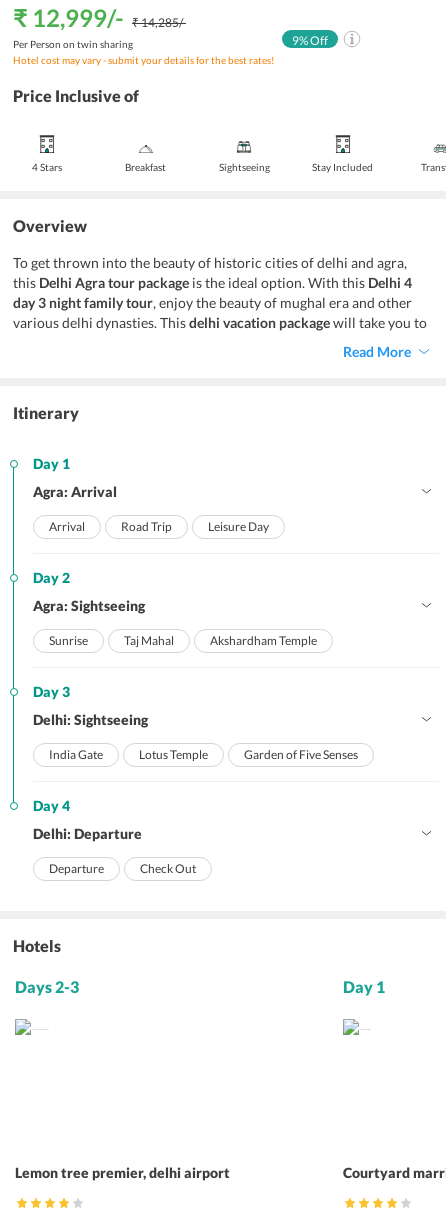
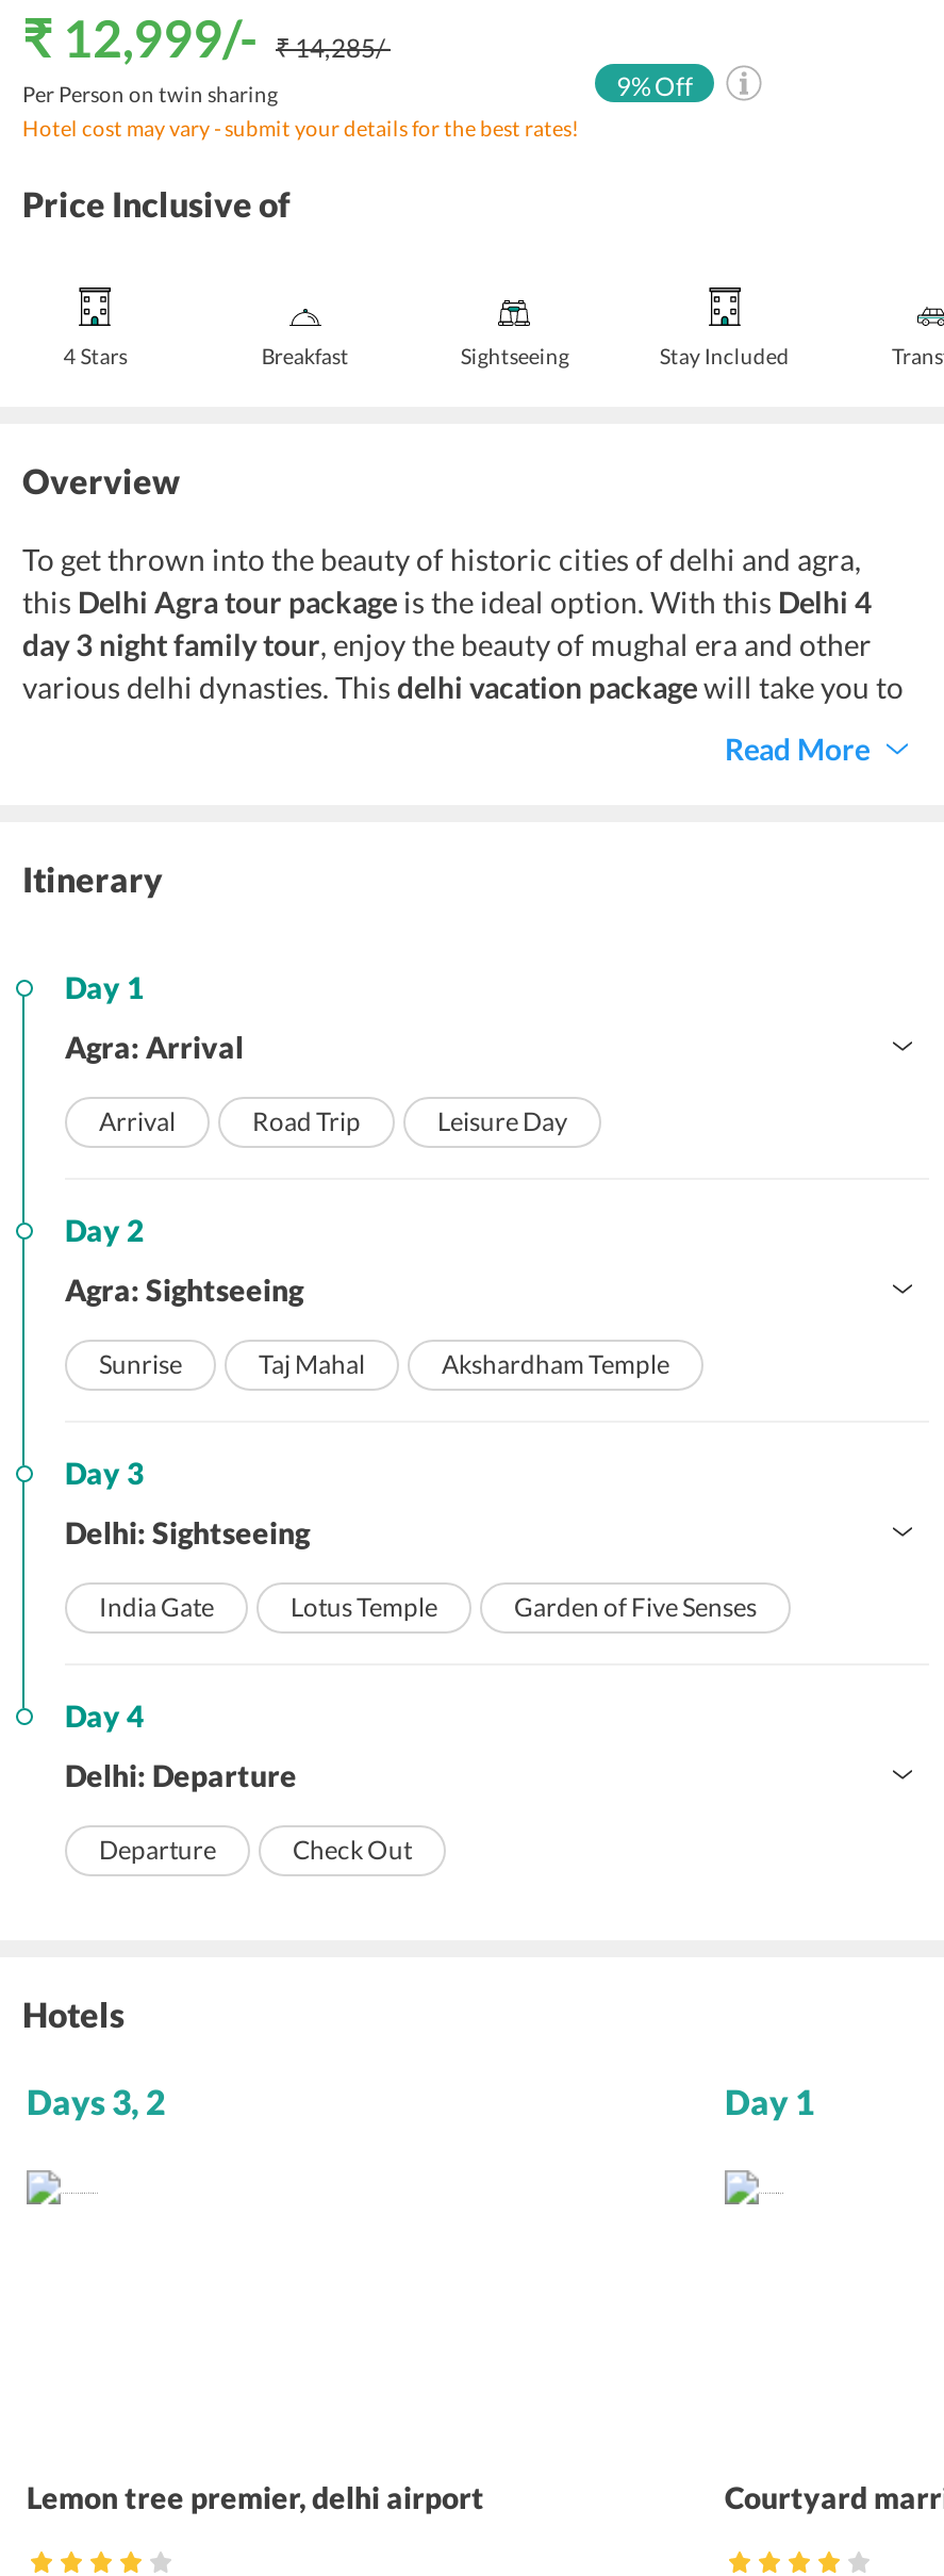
- Days 2-3
+ Days 3, 2
